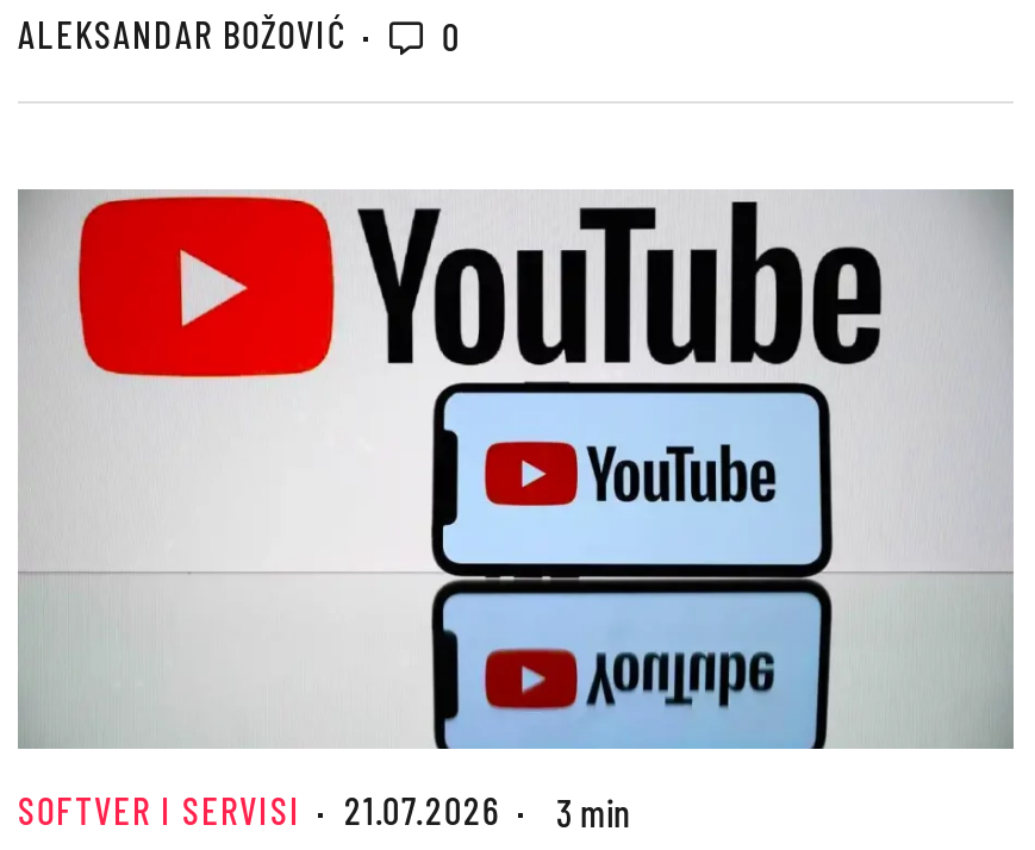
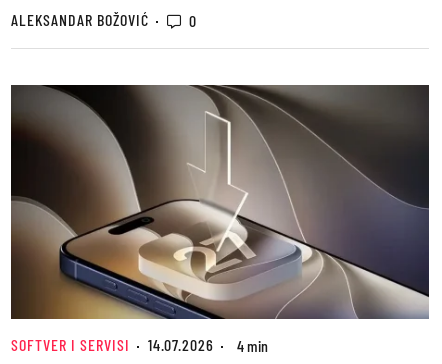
- [image]
- 21.07.2026
- 3 min
+ [image]
+ 14.07.2026
+ 4 min
